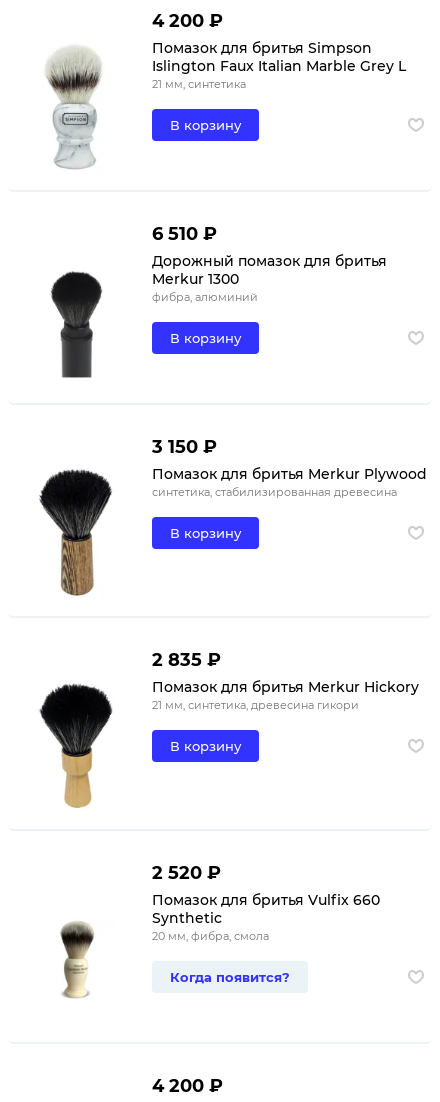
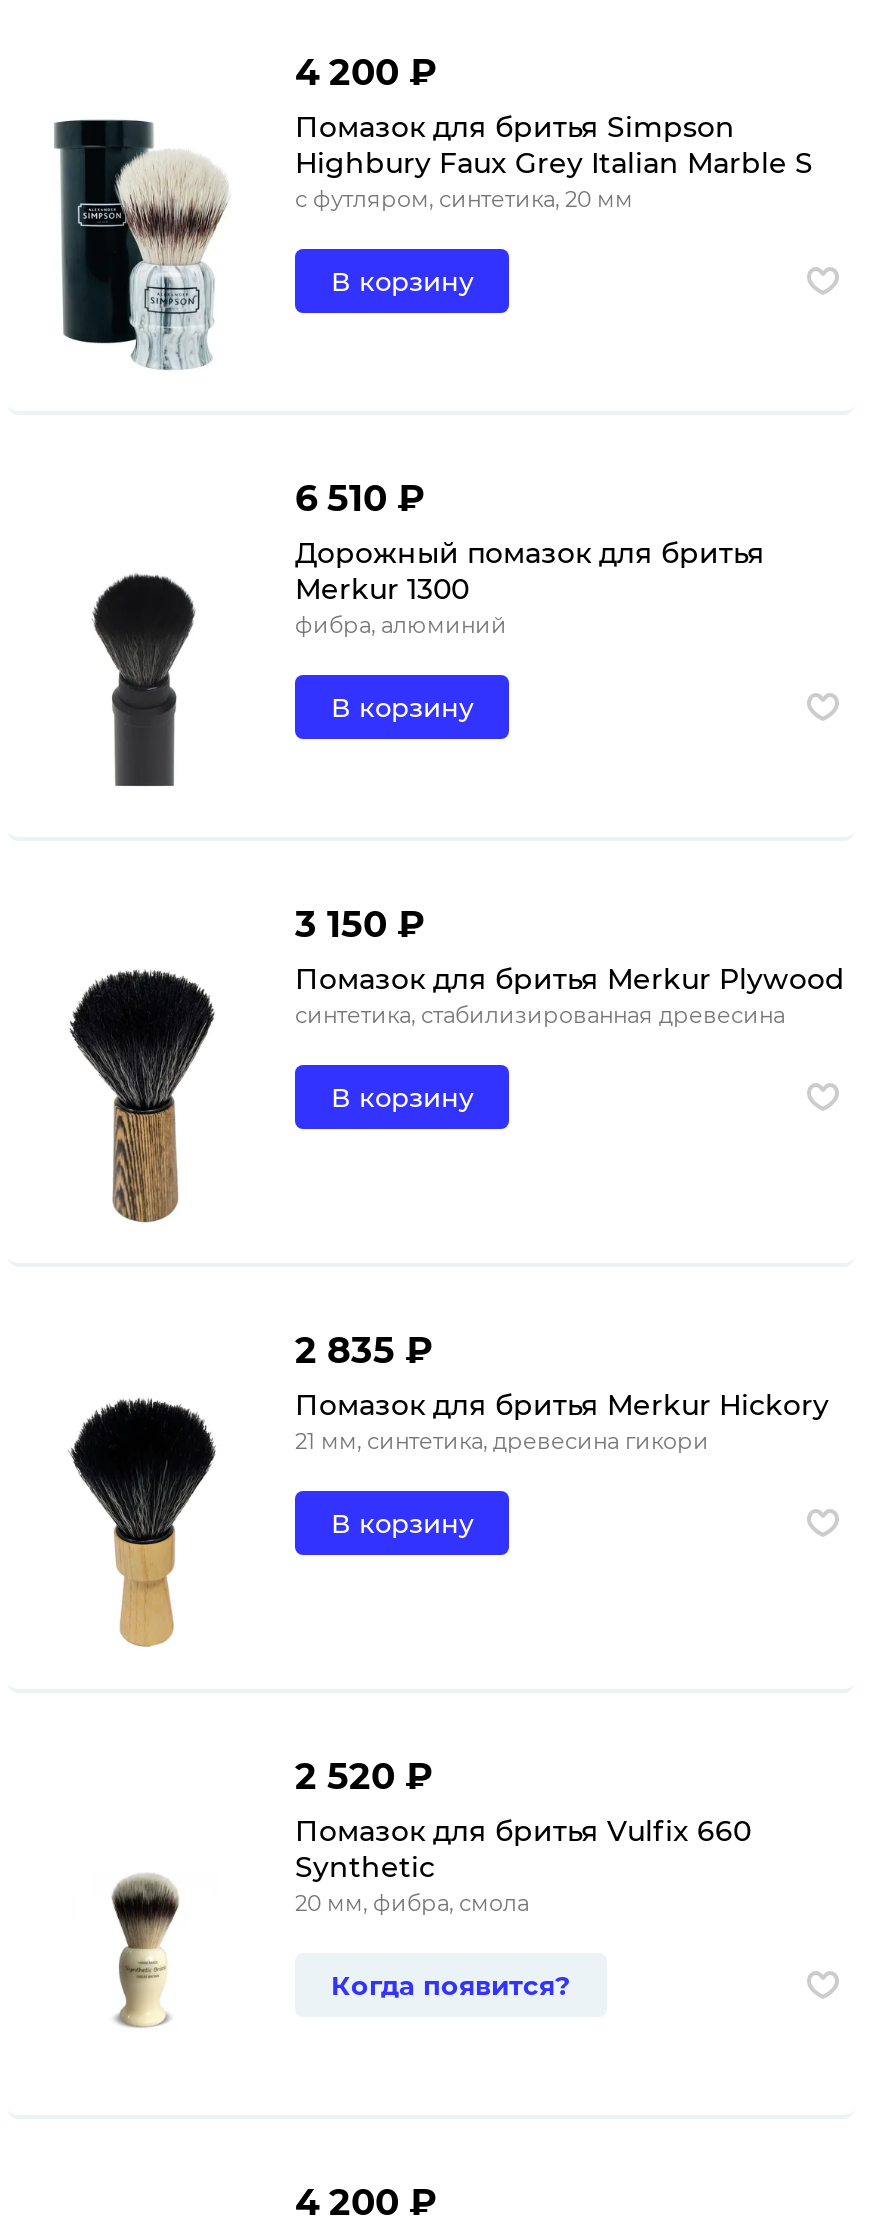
- [image]
- Islington Faux Italian Marble Grey L
- 21 мм, синтетика
+ [image]
+ Highbury Faux Grey Italian Marble S
+ с футляром, синтетика, 20 мм
